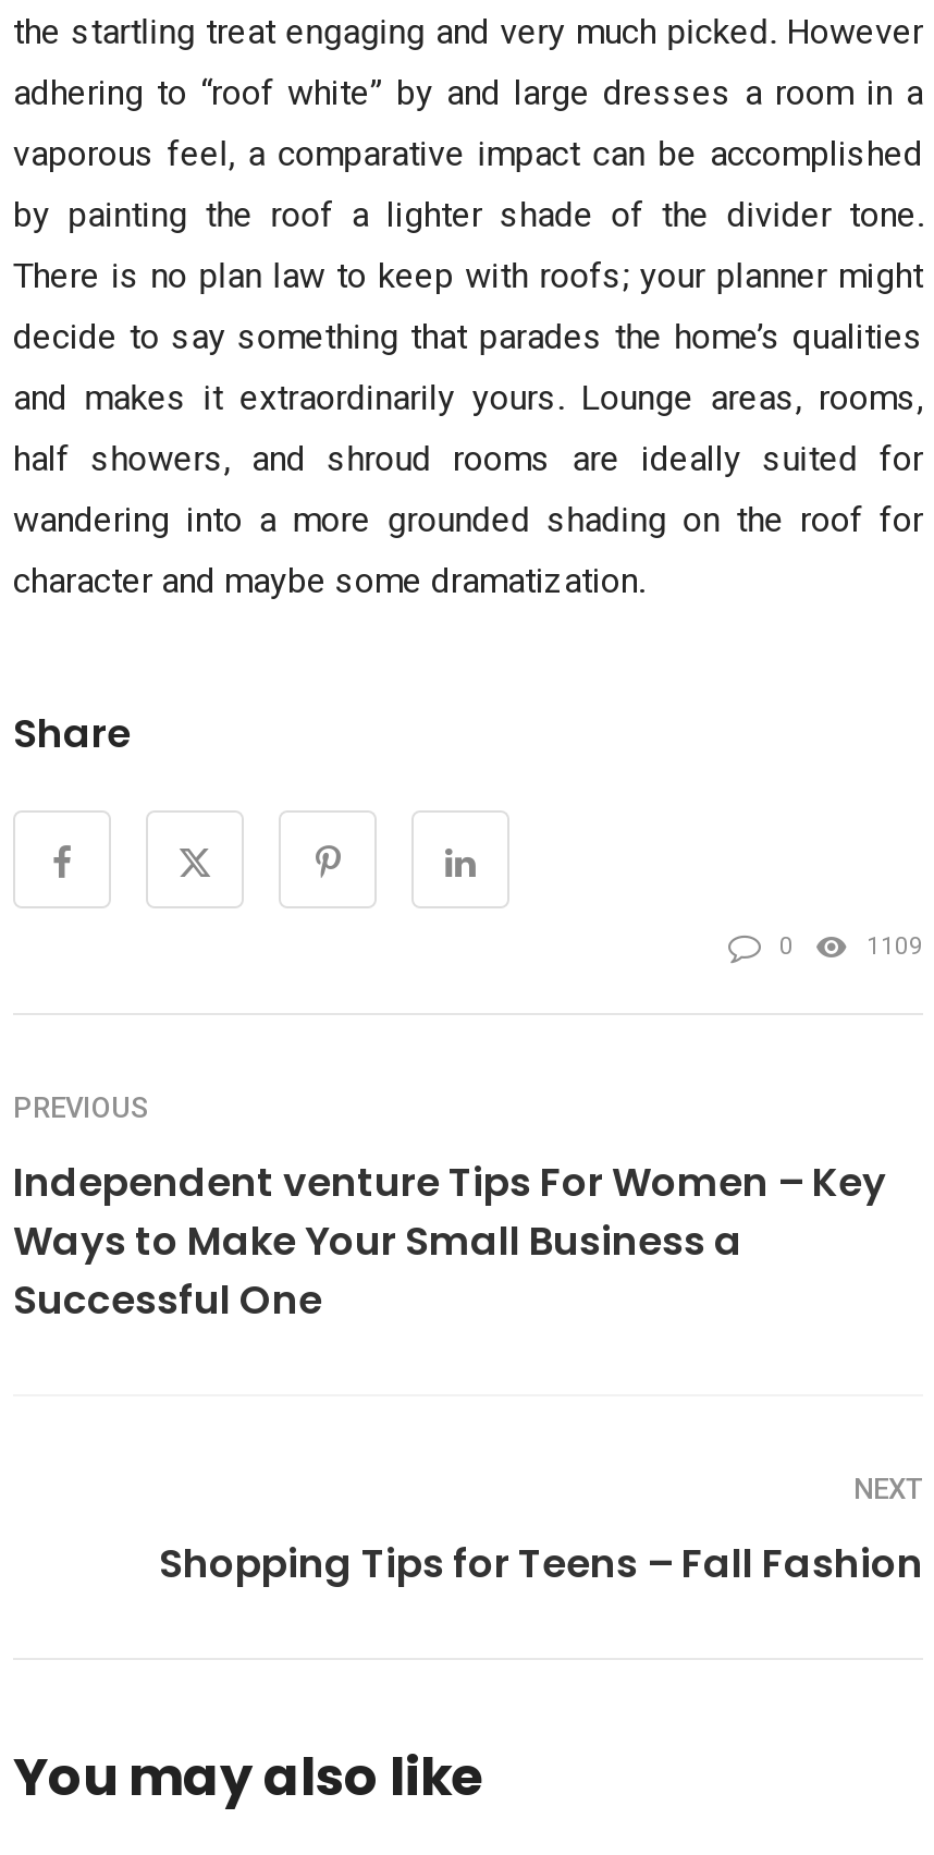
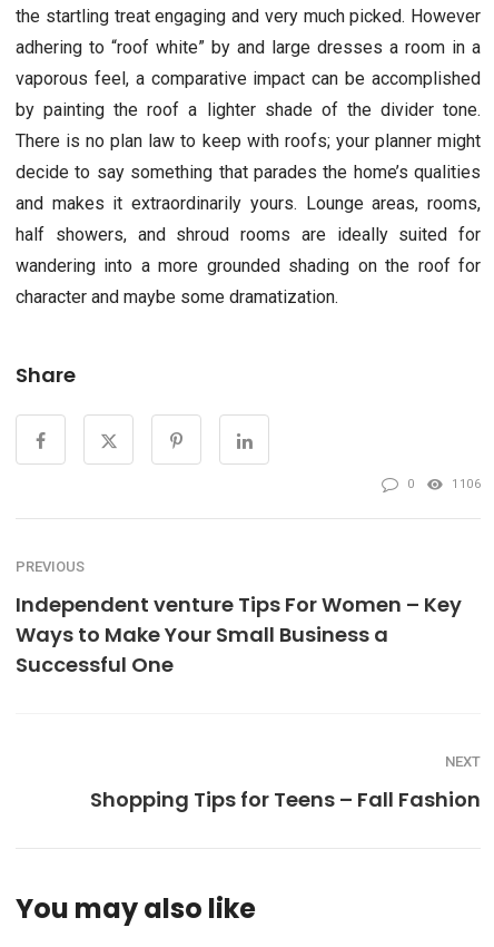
- 1109
+ 1106
